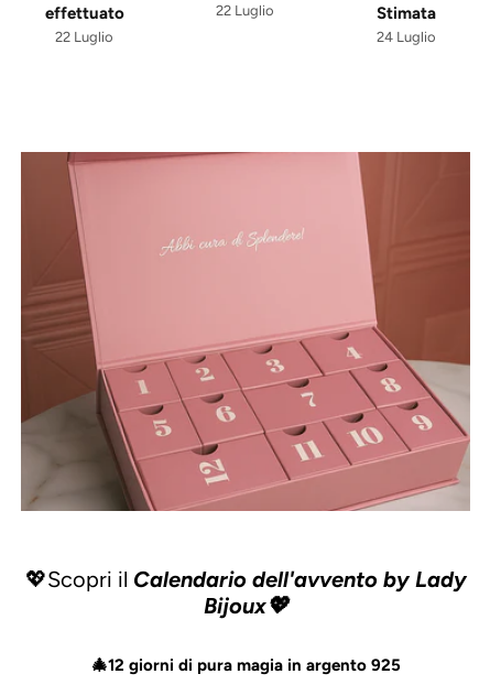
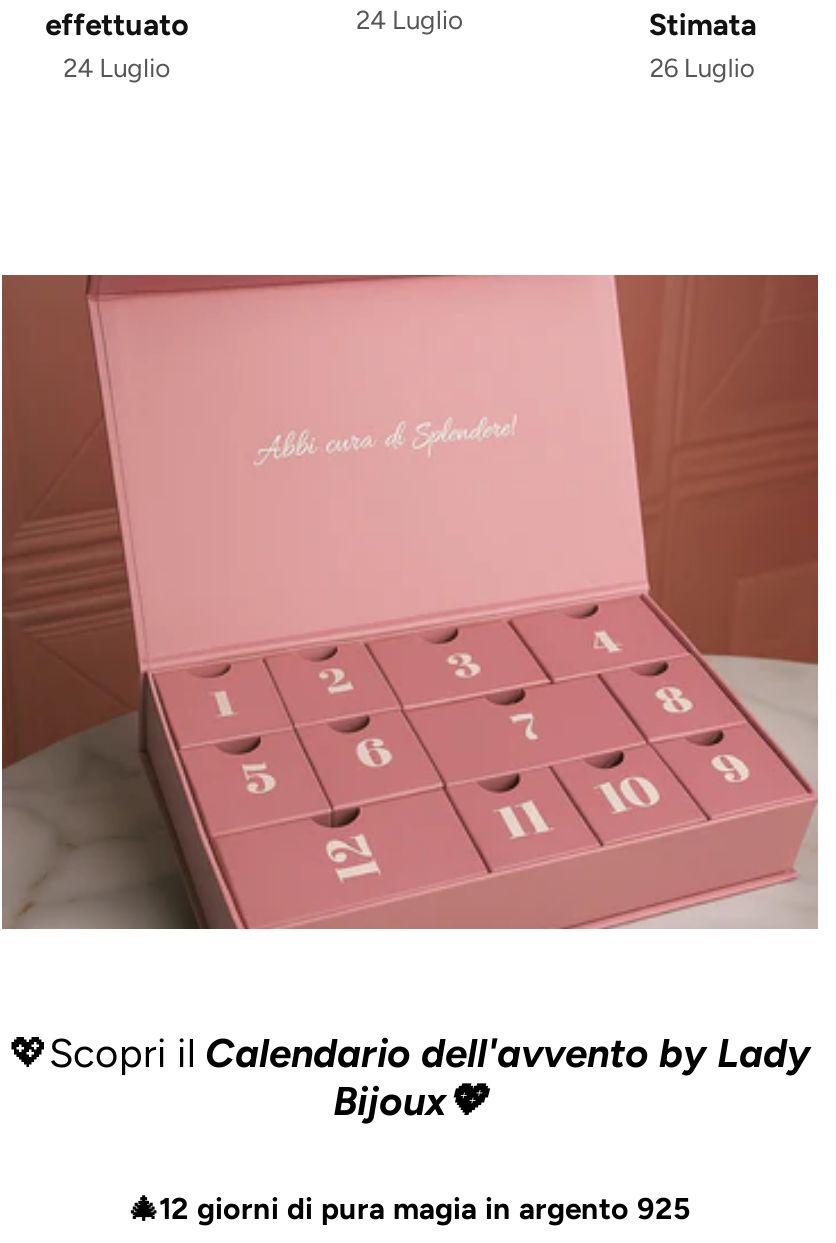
- 22 Luglio
+ 24 Luglio

- 22 Luglio
+ 24 Luglio

- 24 Luglio
+ 26 Luglio
